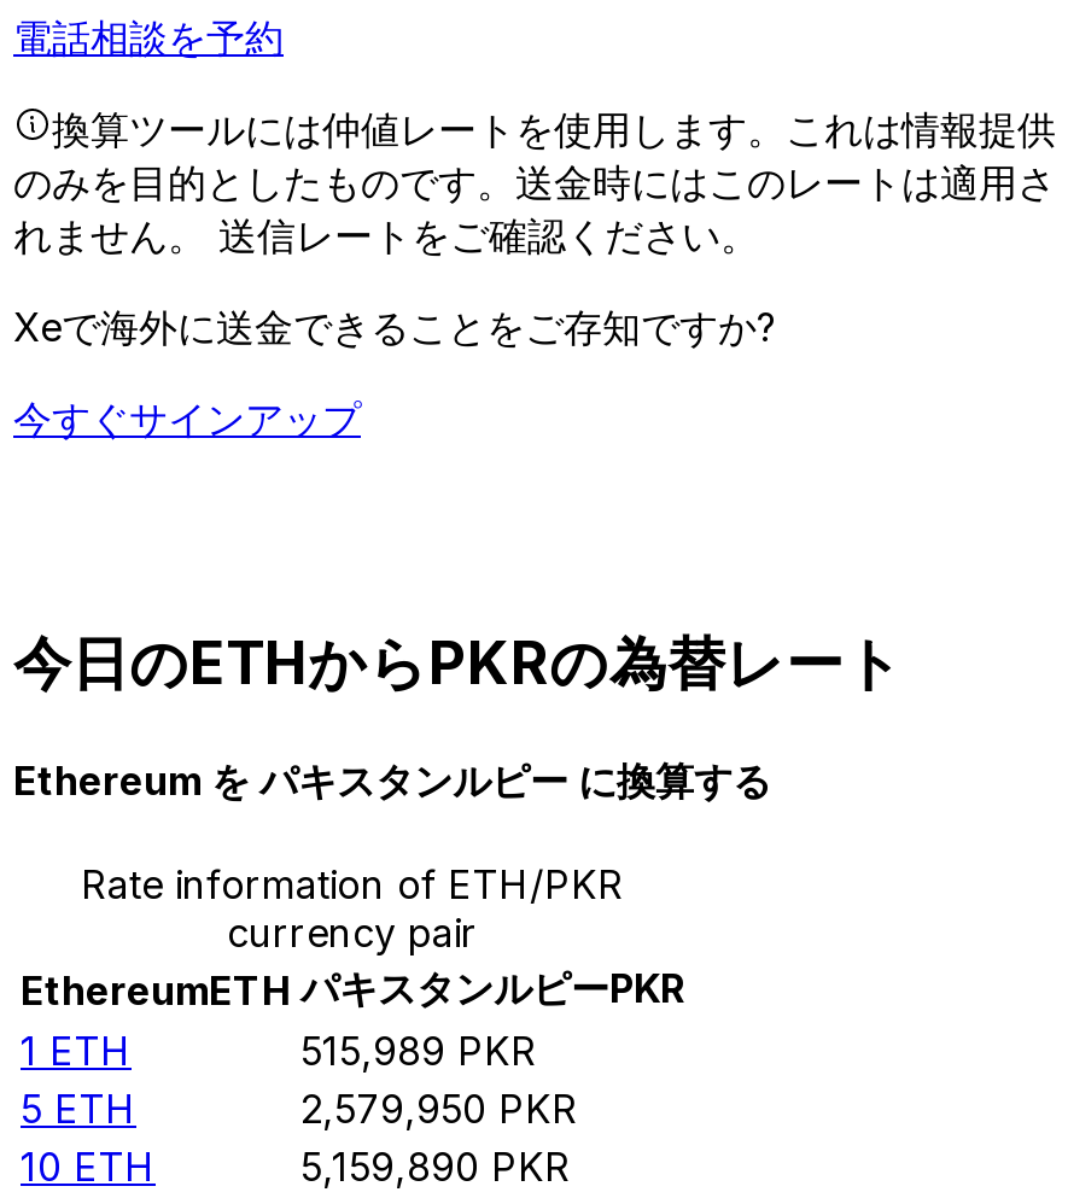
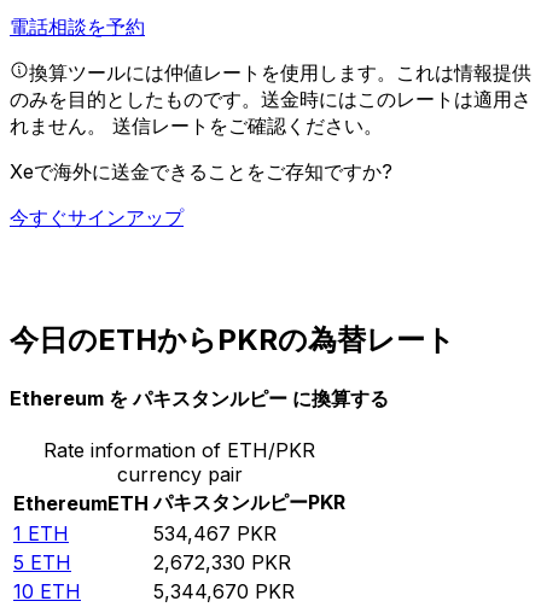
- 515,989 PKR
+ 534,467 PKR

- 2,579,950 PKR
+ 2,672,330 PKR

- 5,159,890 PKR
+ 5,344,670 PKR
